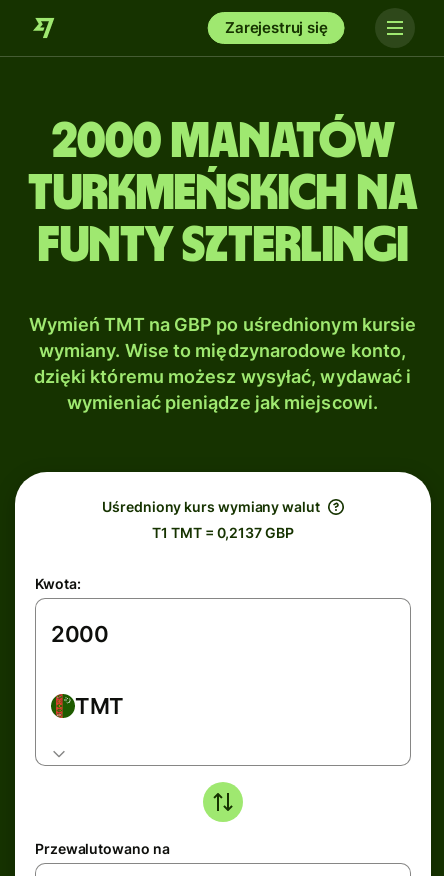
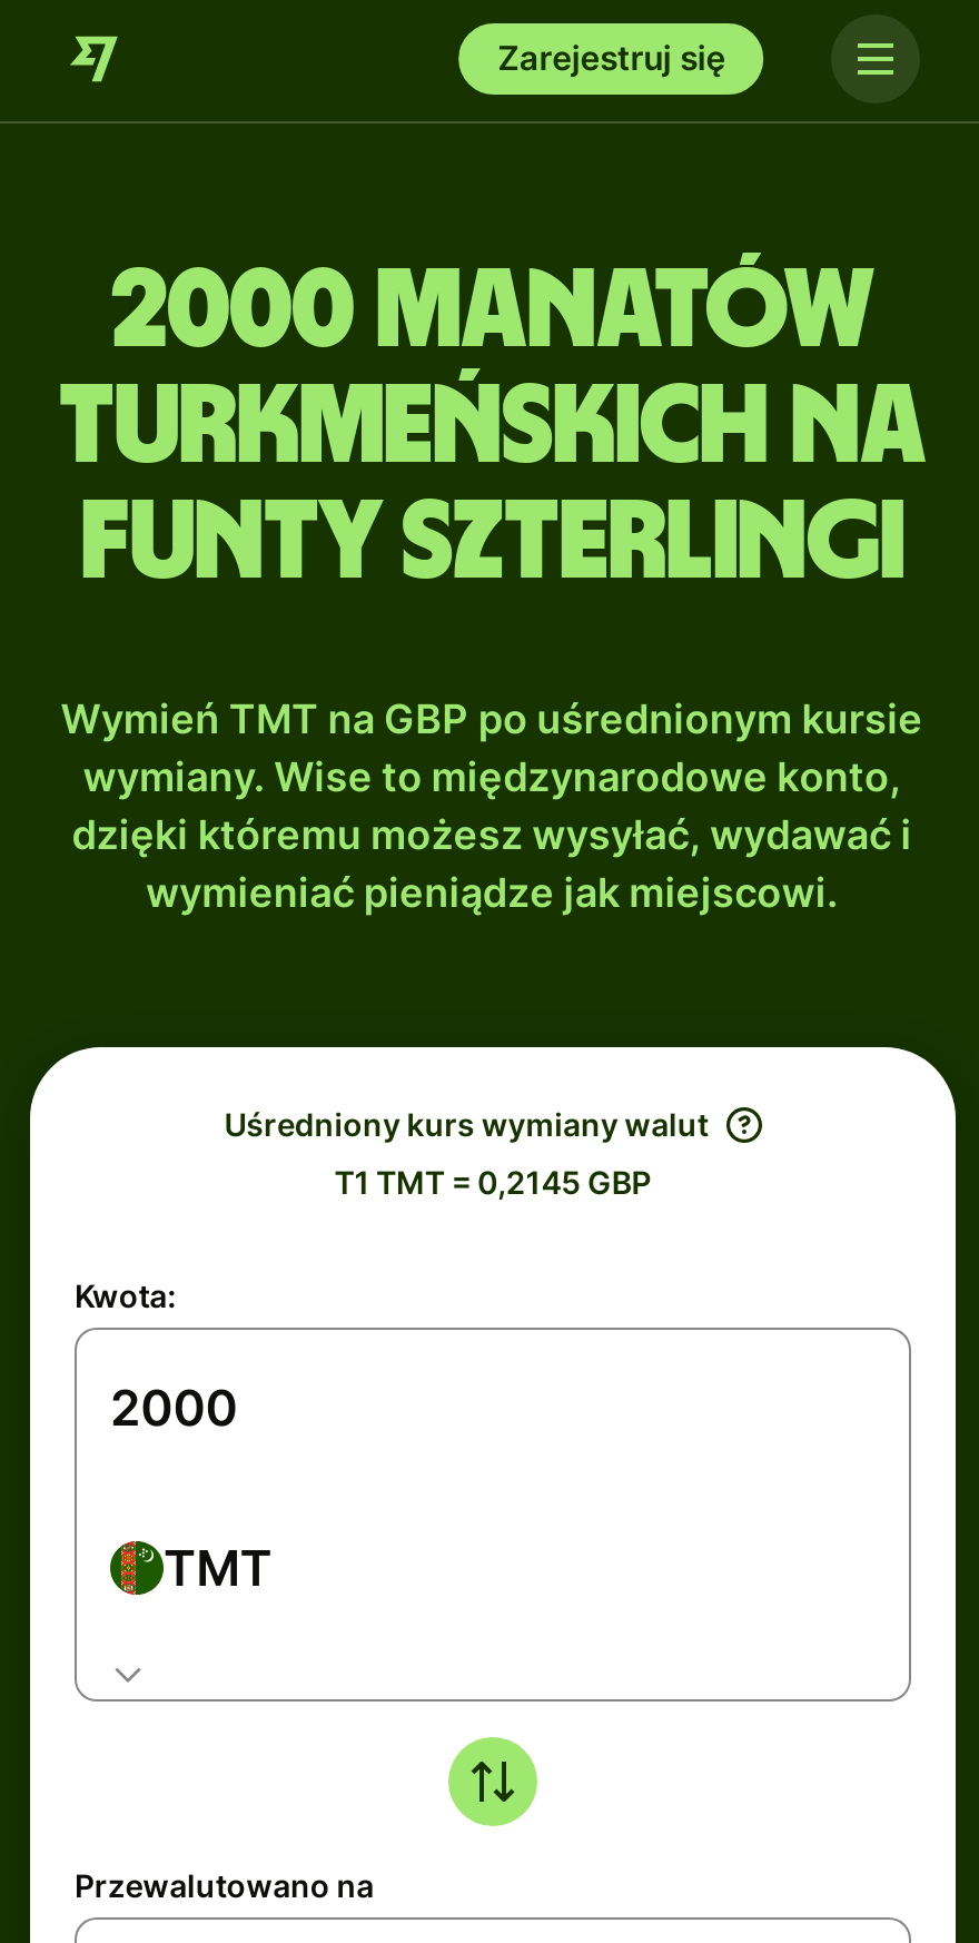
- T1 TMT = 0,2137 GBP
+ T1 TMT = 0,2145 GBP
